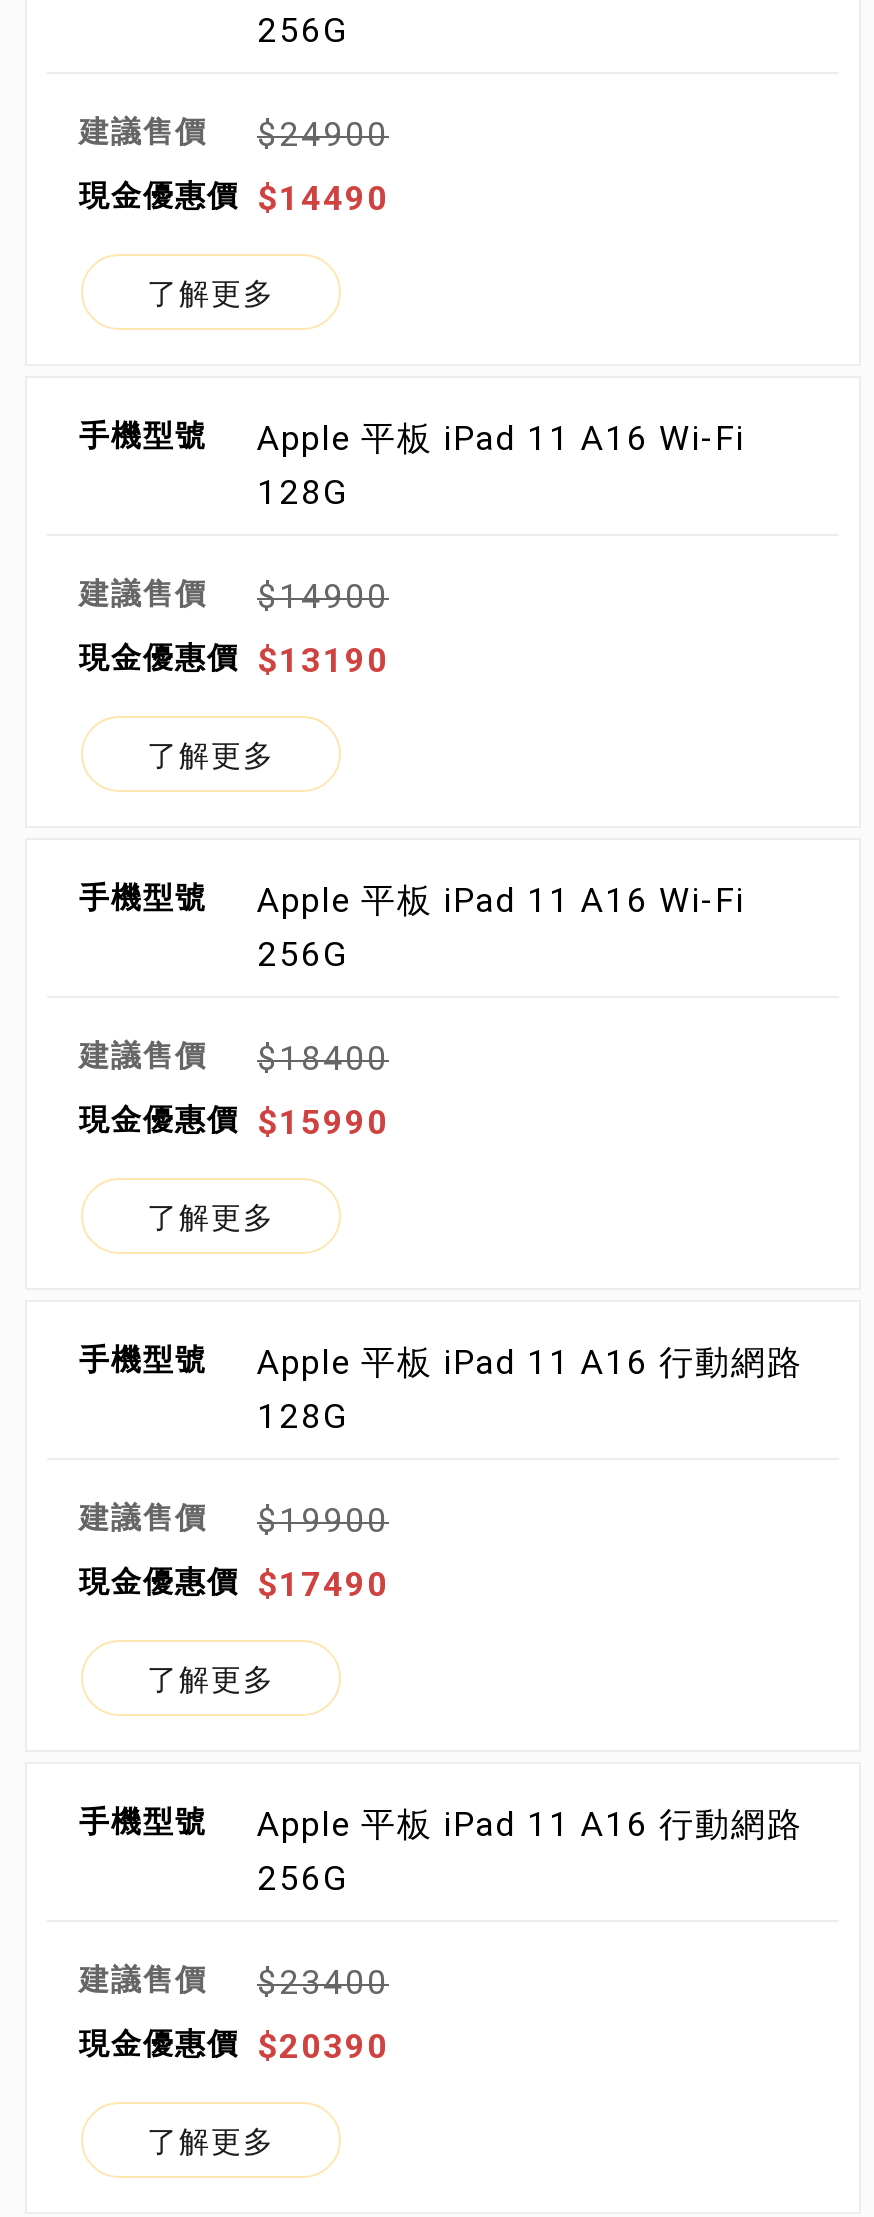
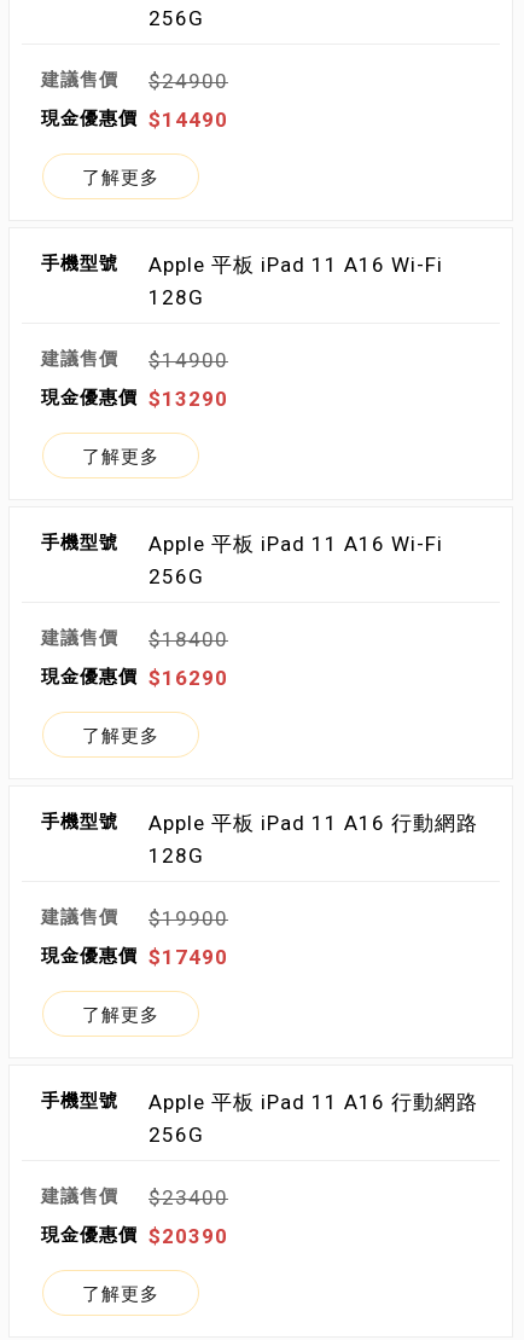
- $13190
+ $13290

- $15990
+ $16290
